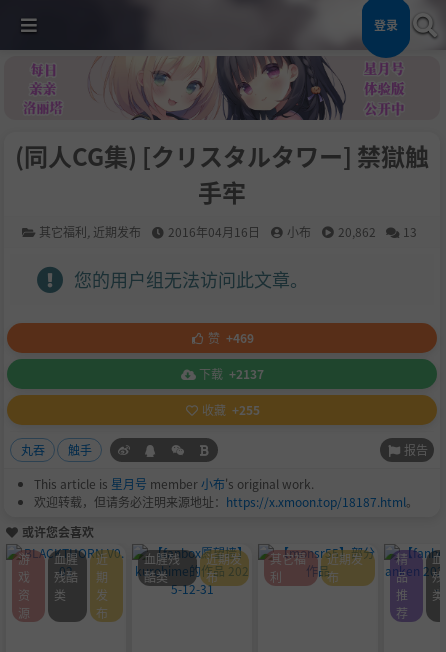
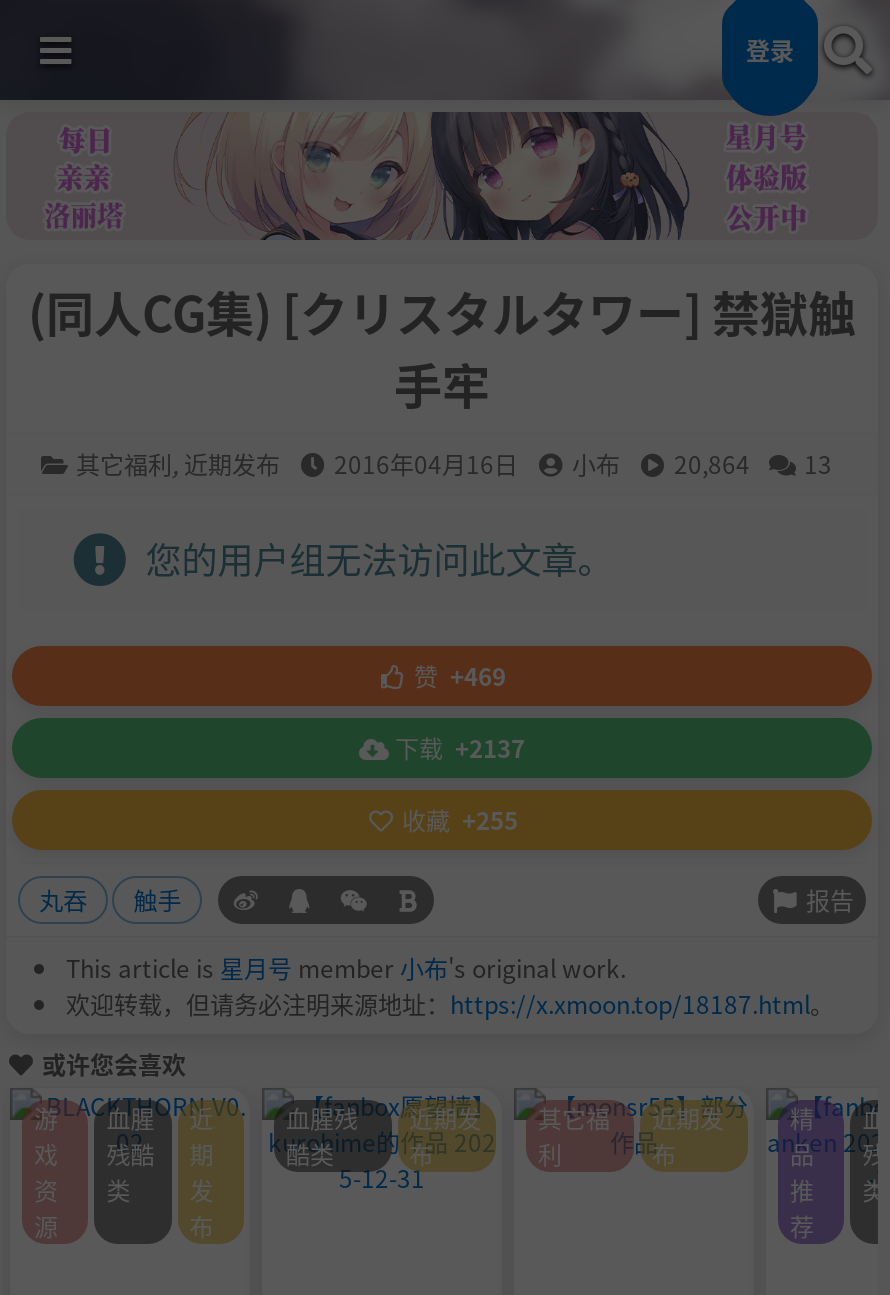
- 其它福利,近期发布 2016年04月16日 小布 20,862 13
+ 其它福利,近期发布 2016年04月16日 小布 20,864 13
